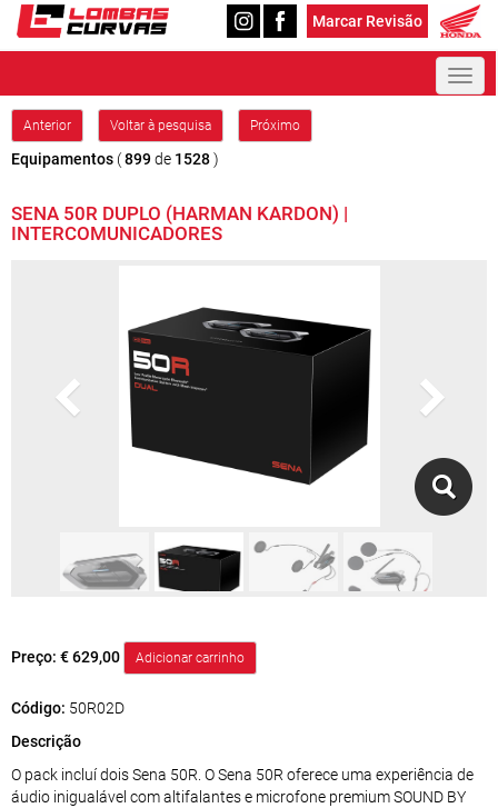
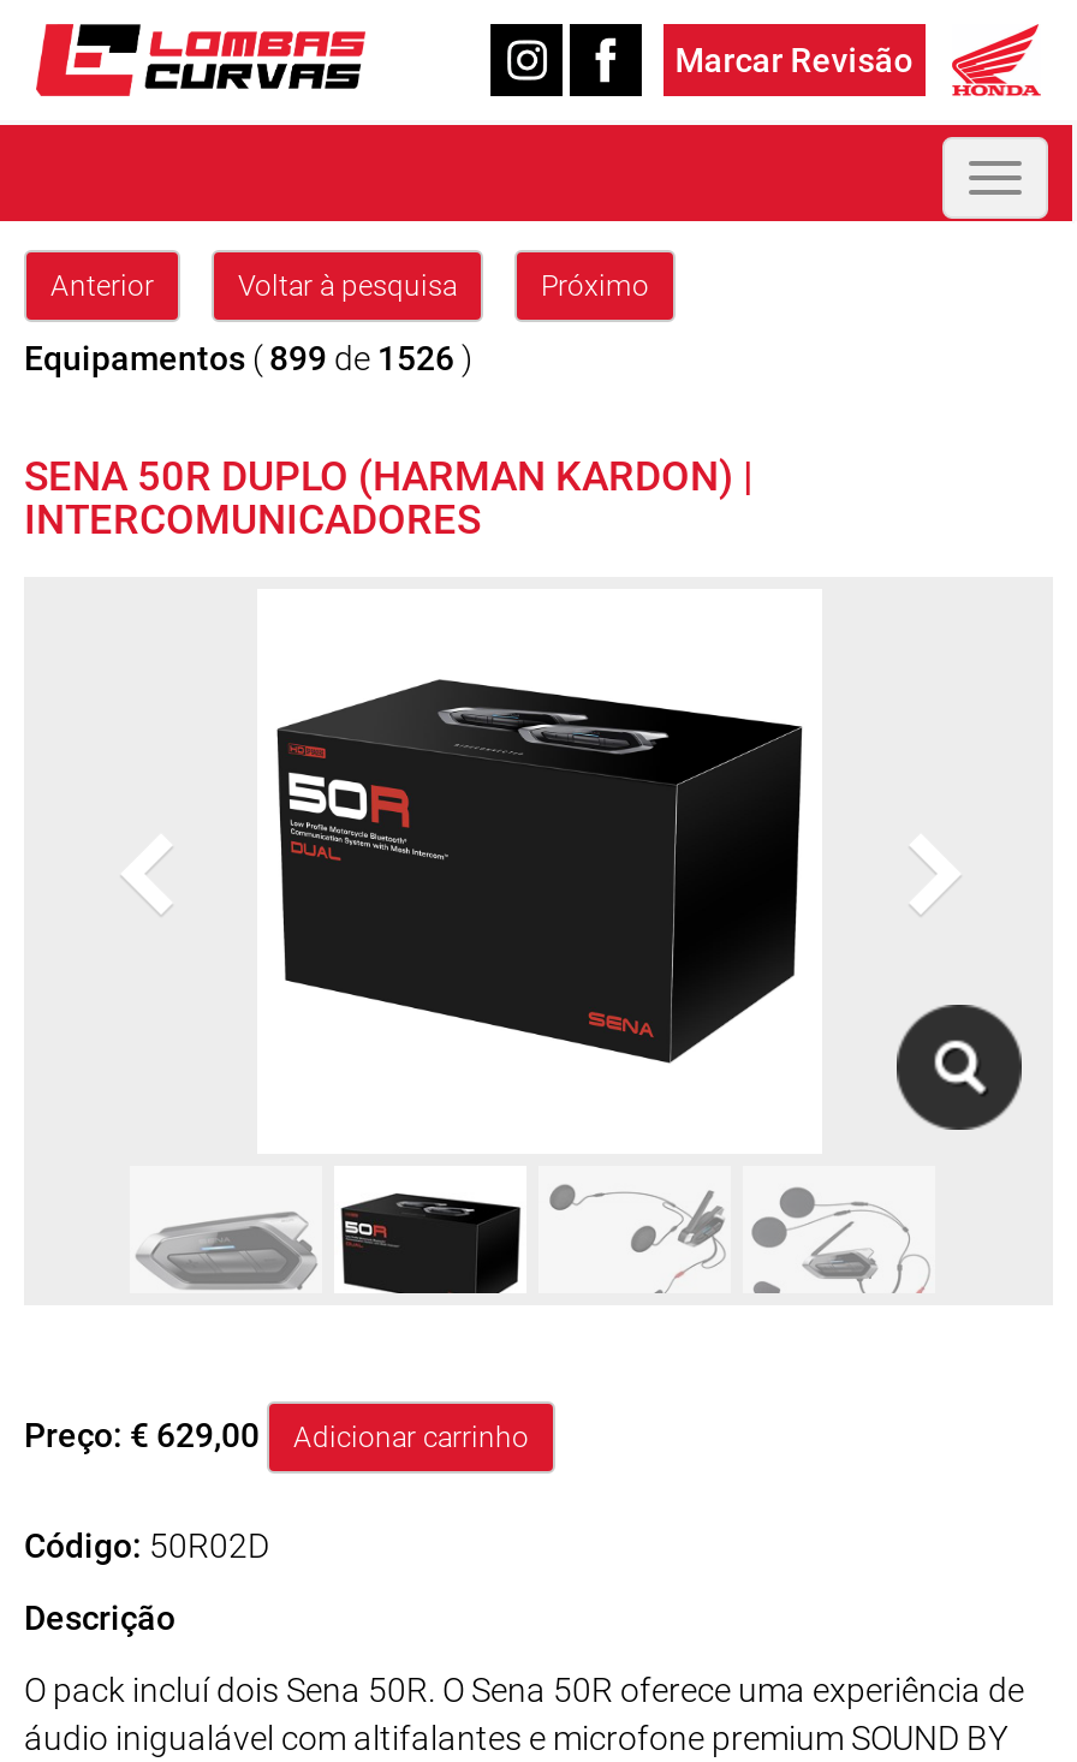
- Equipamentos (899 de 1528)
+ Equipamentos (899 de 1526)
